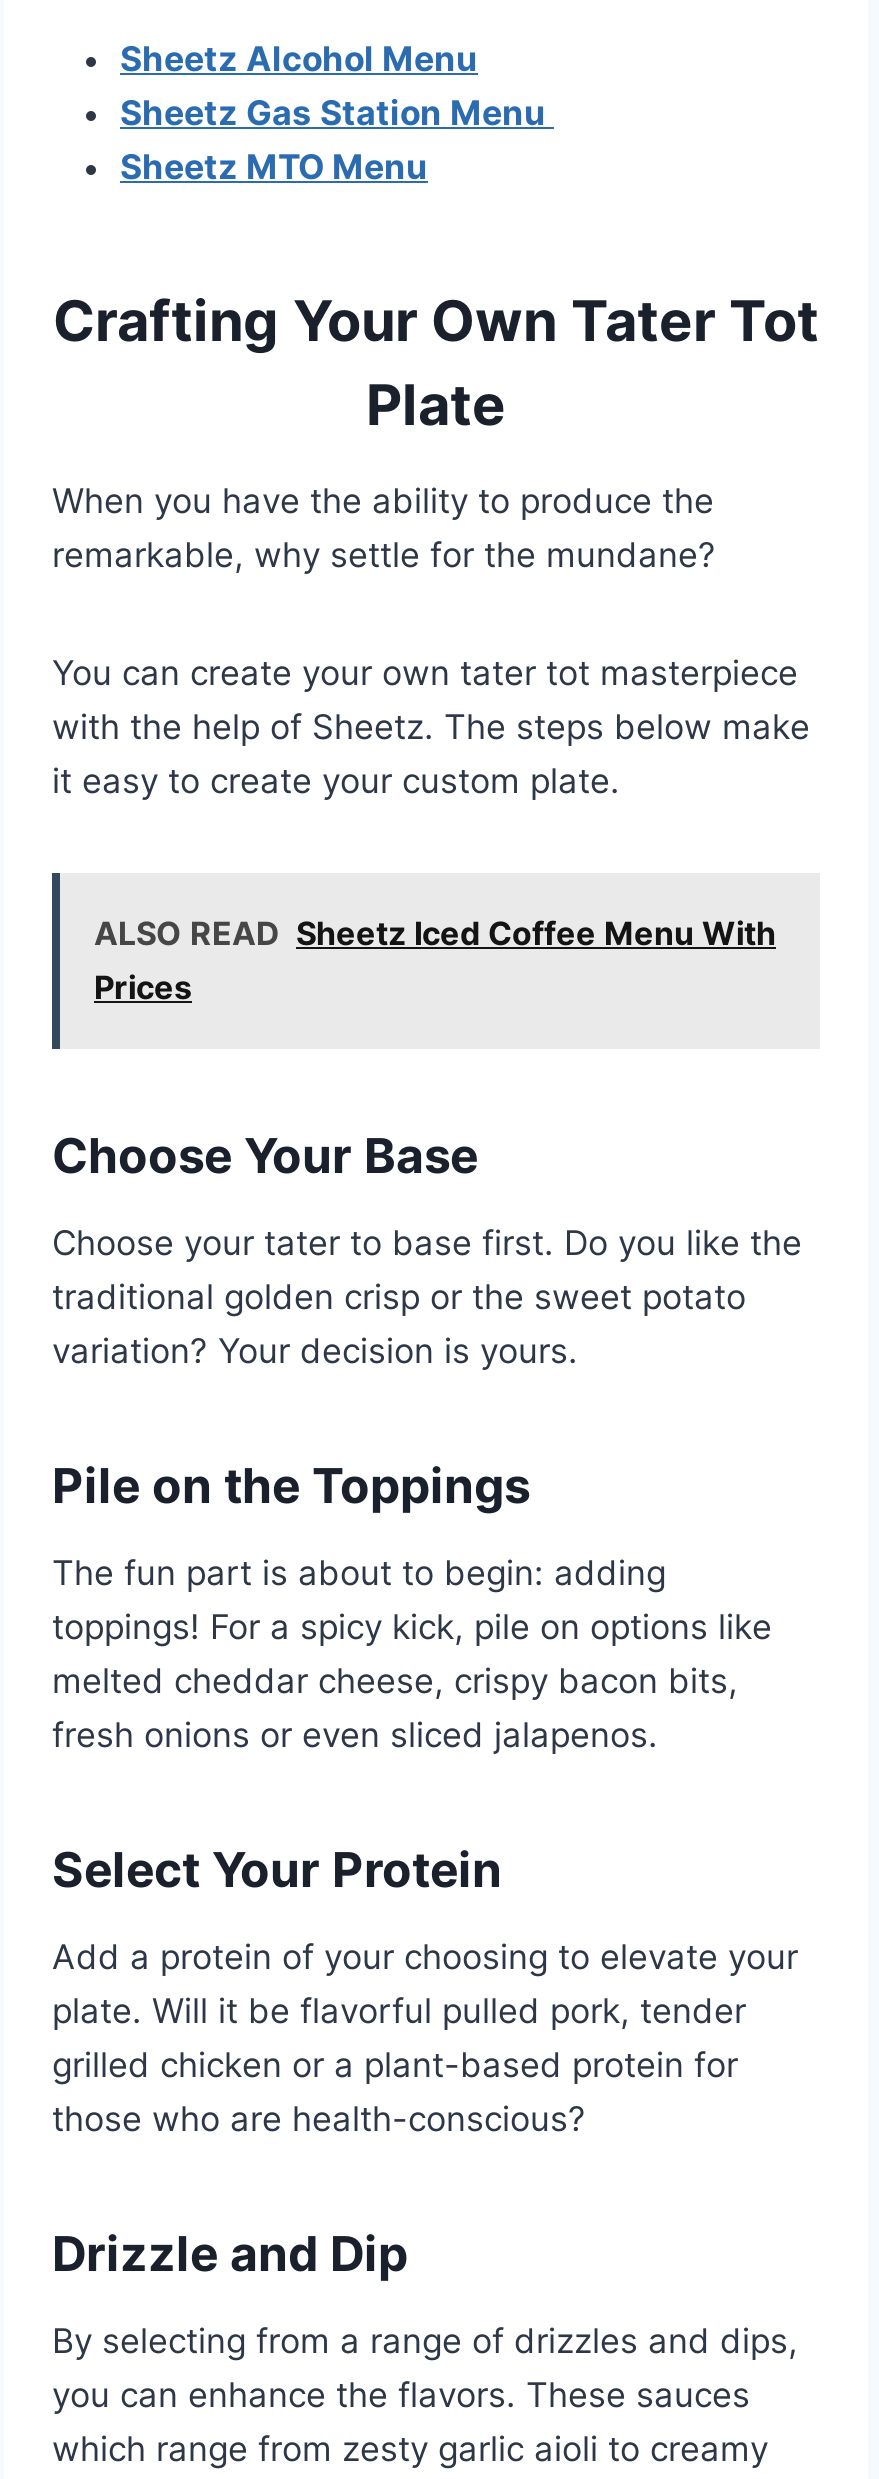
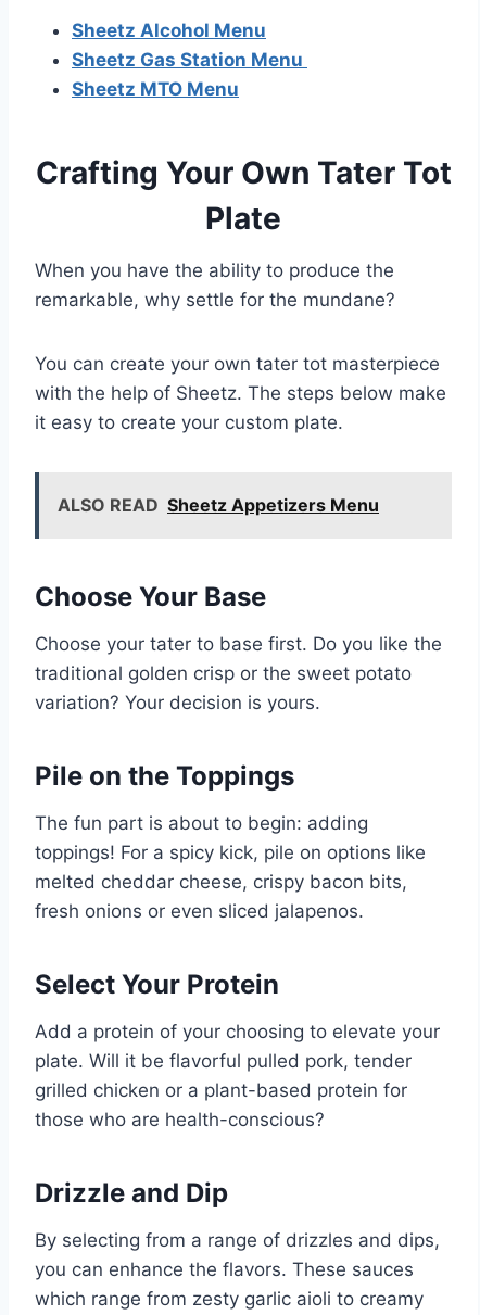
- ALSO READ Sheetz Iced Coffee Menu With
- Prices
+ ALSO READ Sheetz Appetizers Menu
